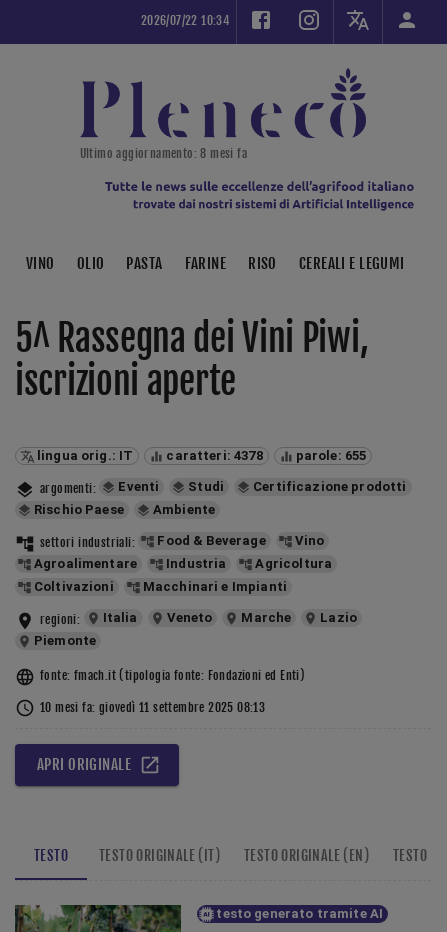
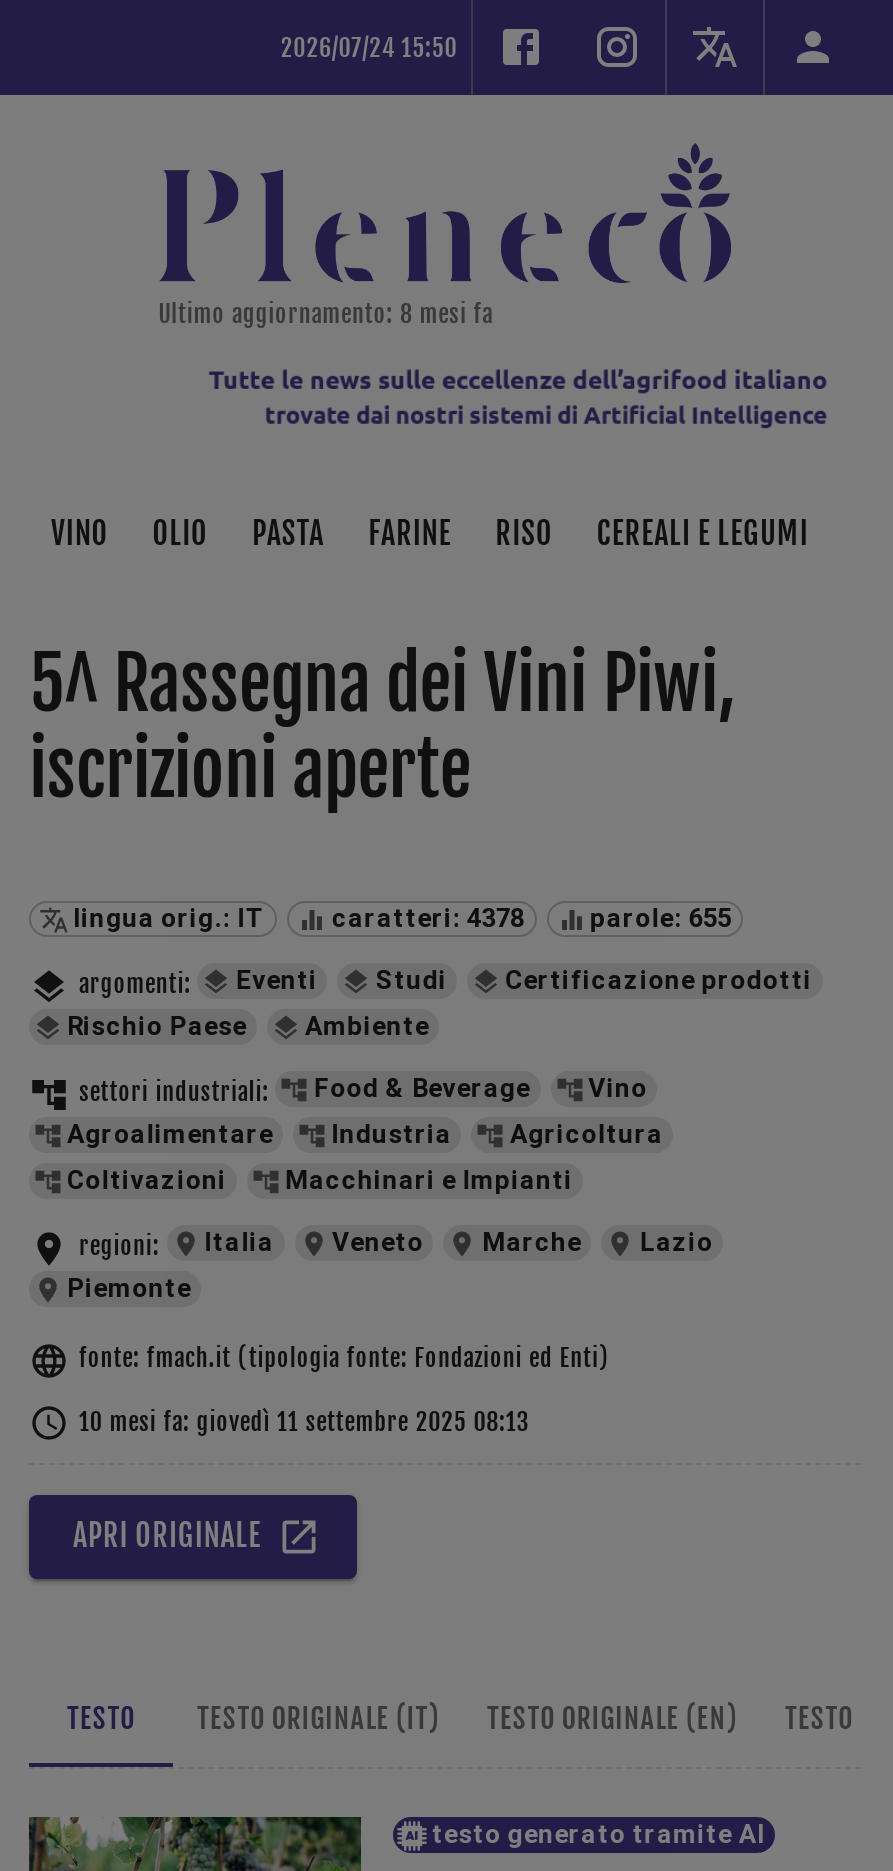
- 2026/07/22 10:34
+ 2026/07/24 15:50
